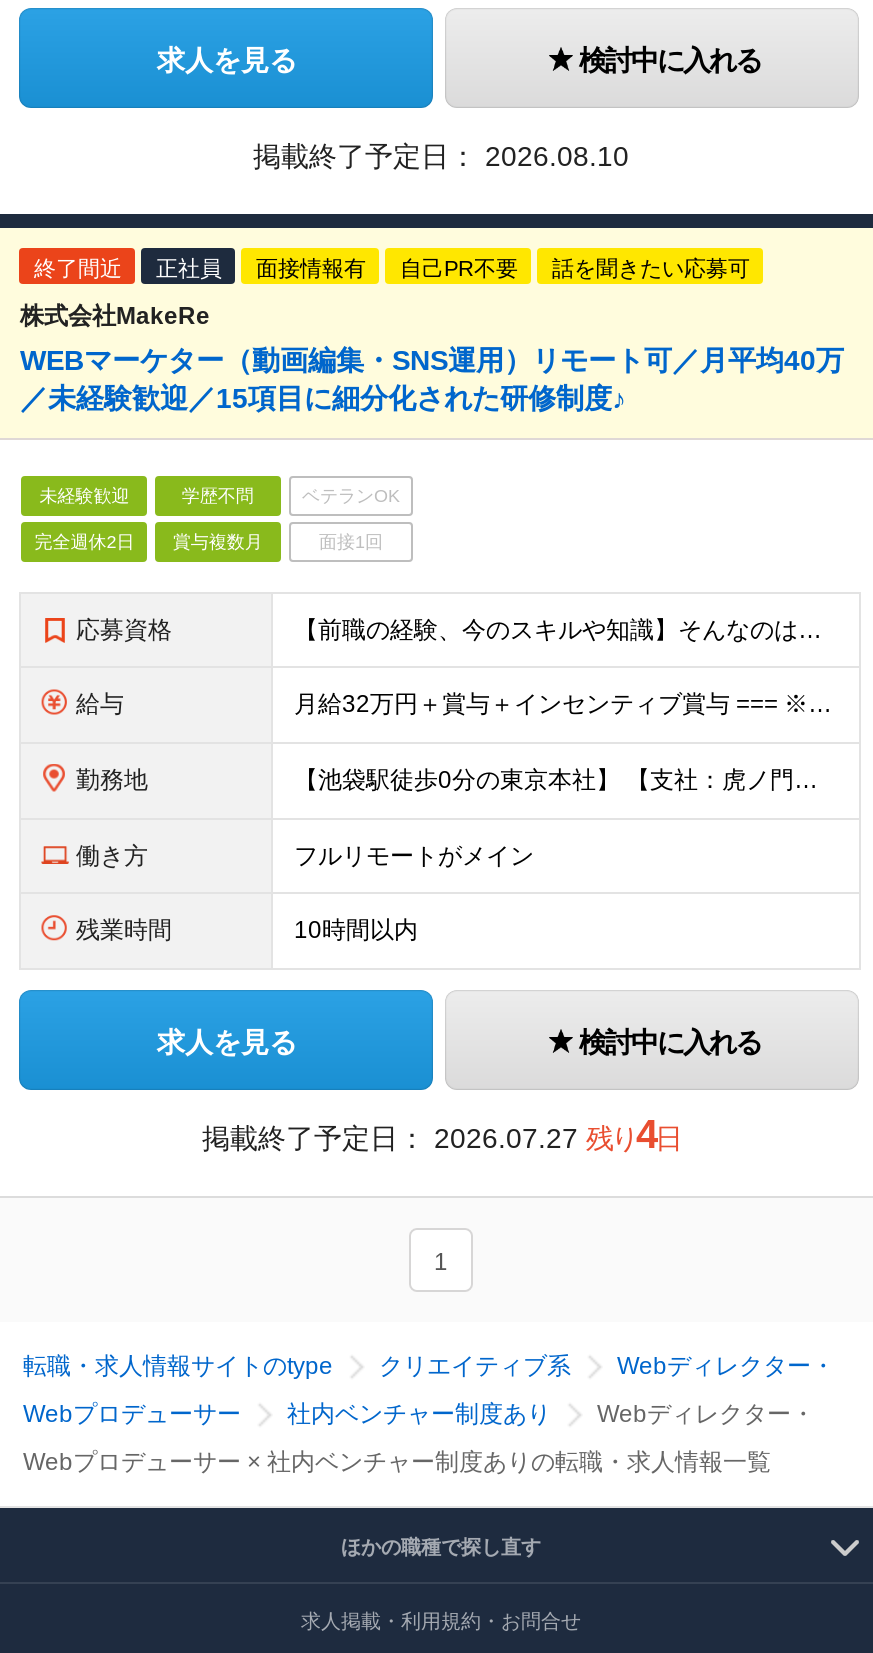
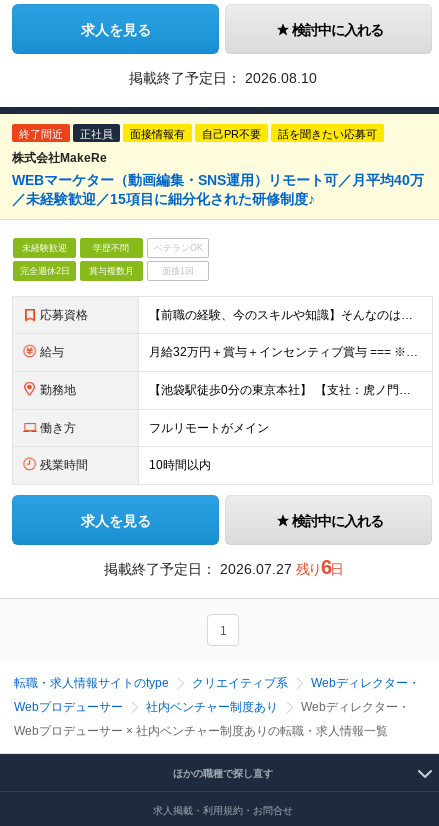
- 掲載終了予定日：2026.07.27 残り4日
+ 掲載終了予定日：2026.07.27 残り6日
